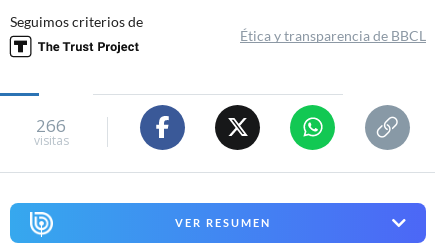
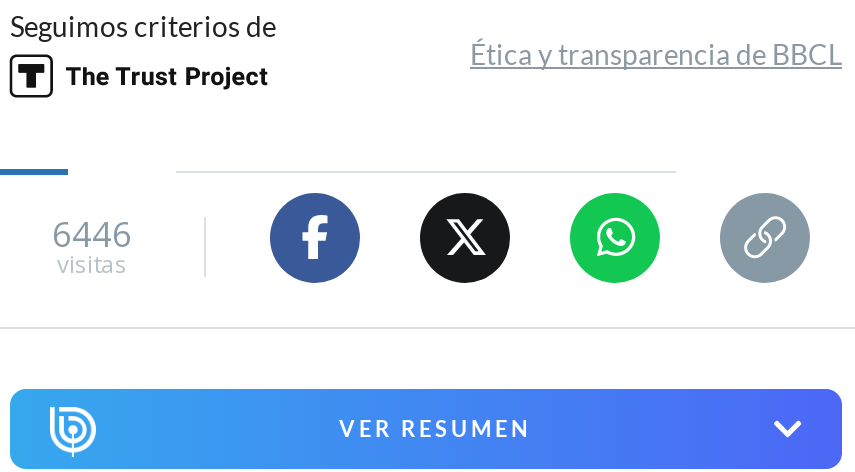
- 266
+ 6446
